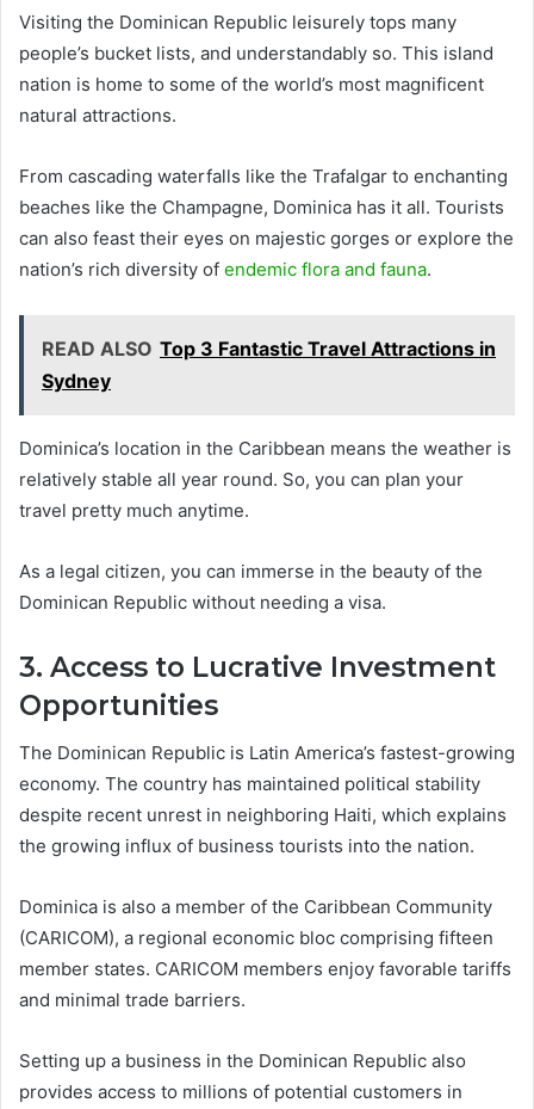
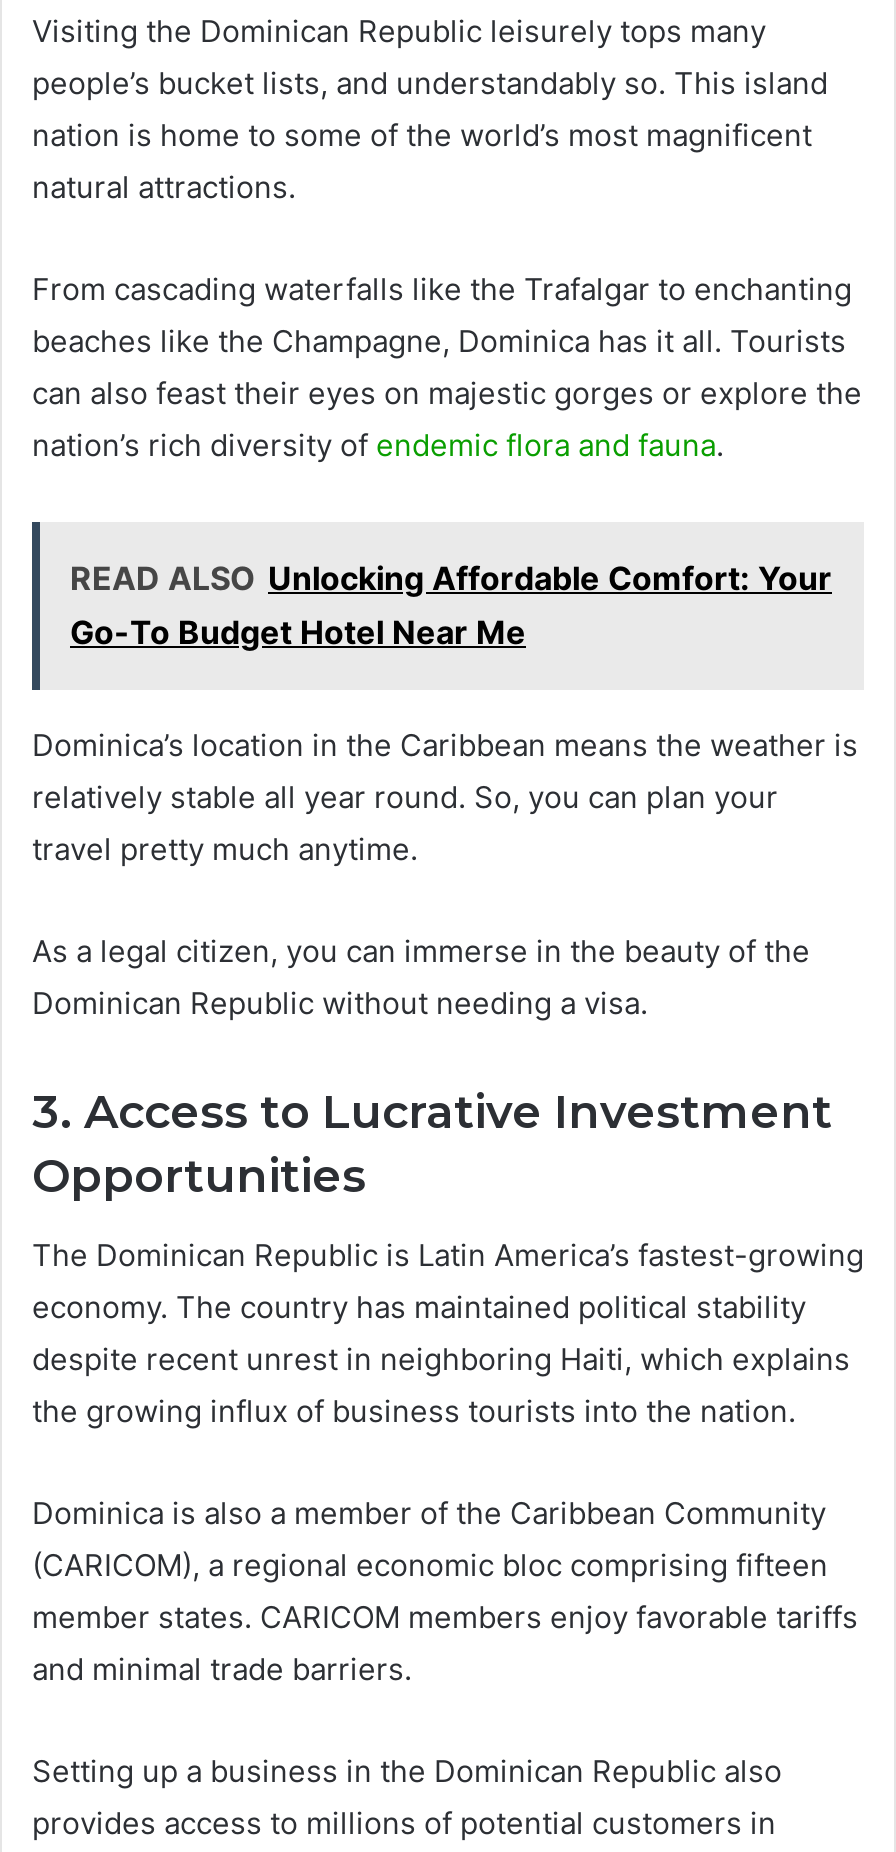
- READ ALSO Top 3 Fantastic Travel Attractions in
- Sydney
+ READ ALSO Unlocking Affordable Comfort: Your
+ Go-To Budget Hotel Near Me
